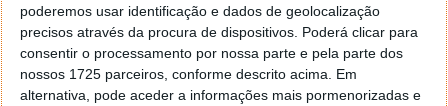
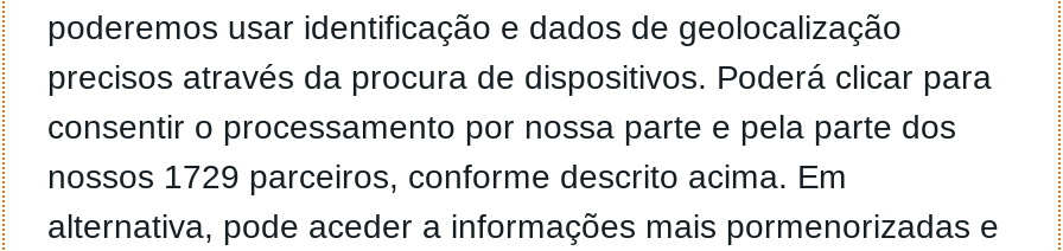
- nossos 1725 parceiros, conforme descrito acima. Em
+ nossos 1729 parceiros, conforme descrito acima. Em
